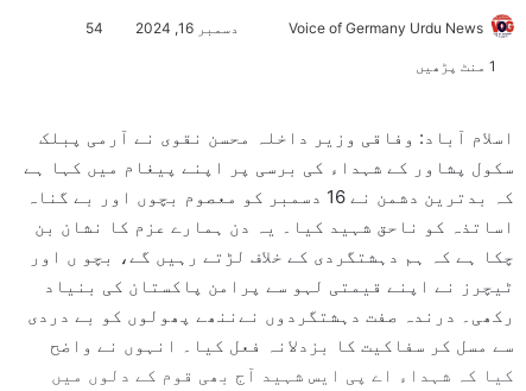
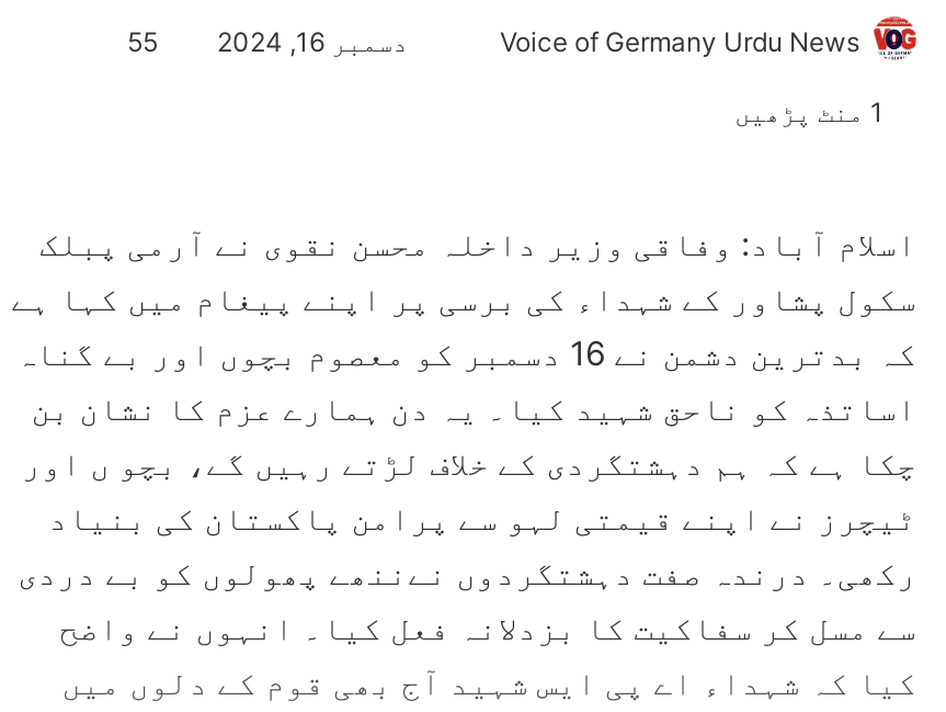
- 54
+ 55
